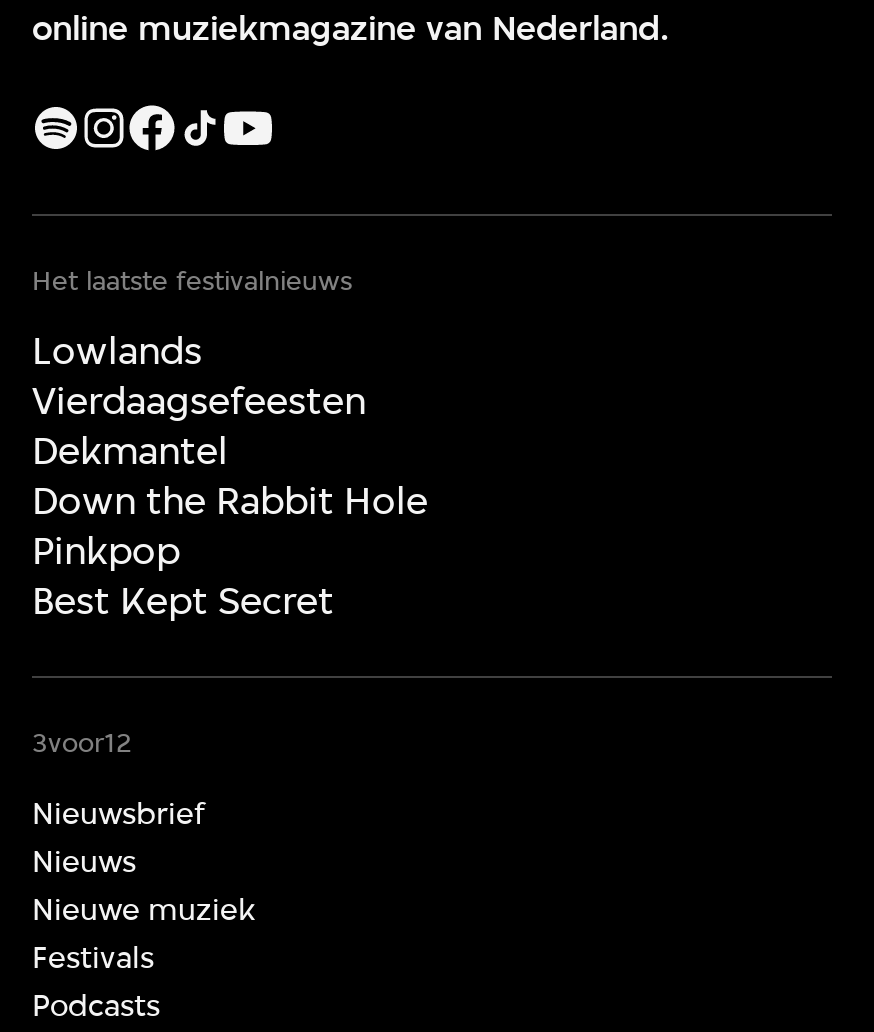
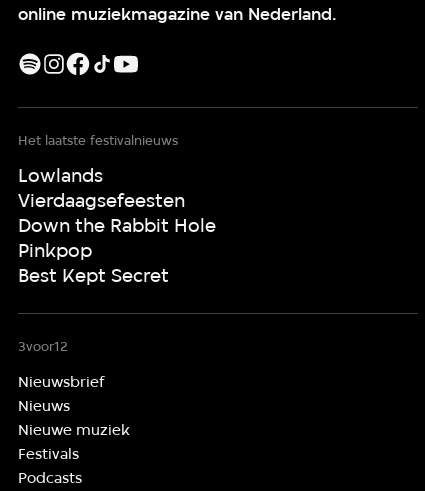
- Dekmantel
